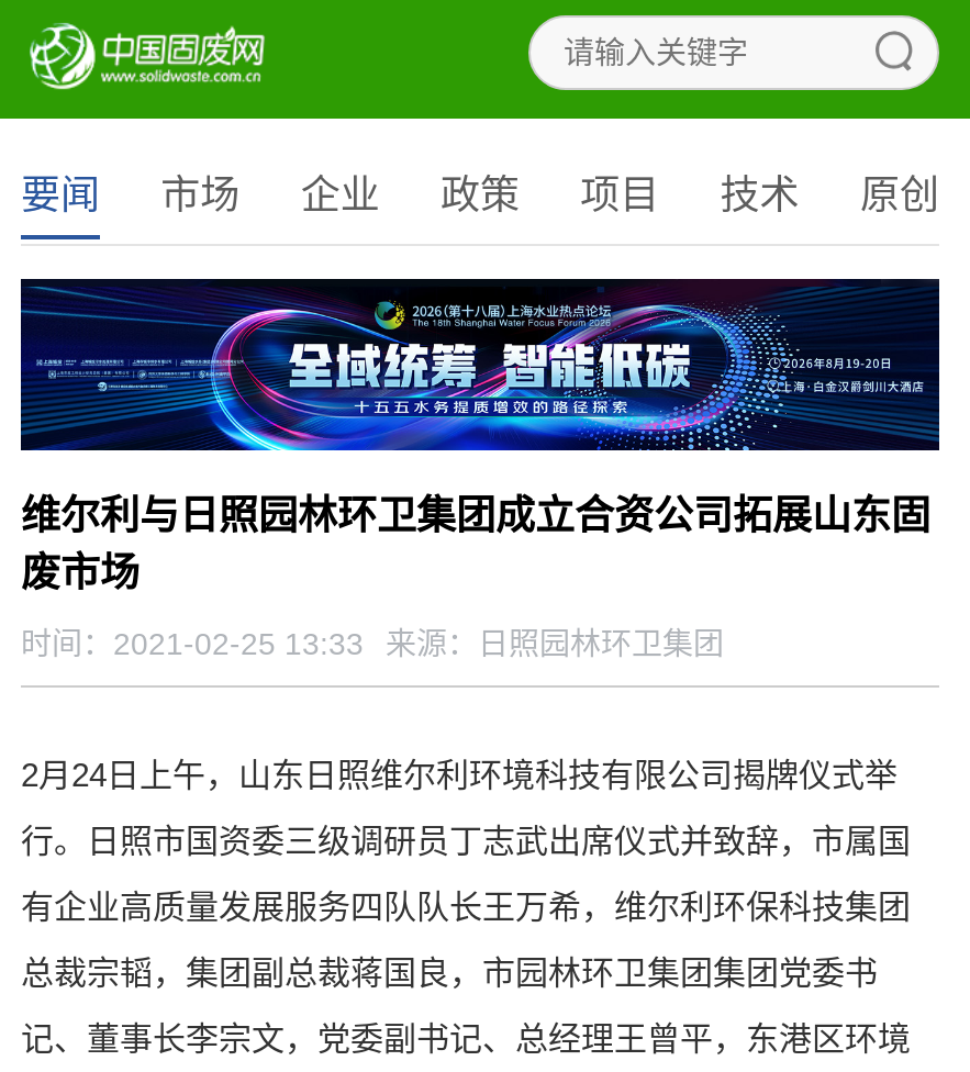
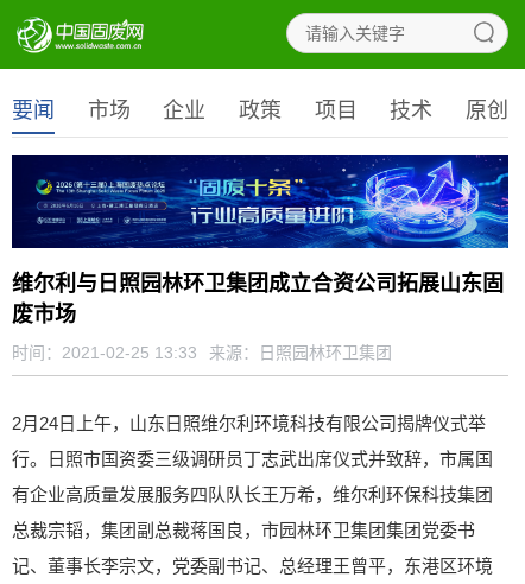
- [image]
+ [image]
